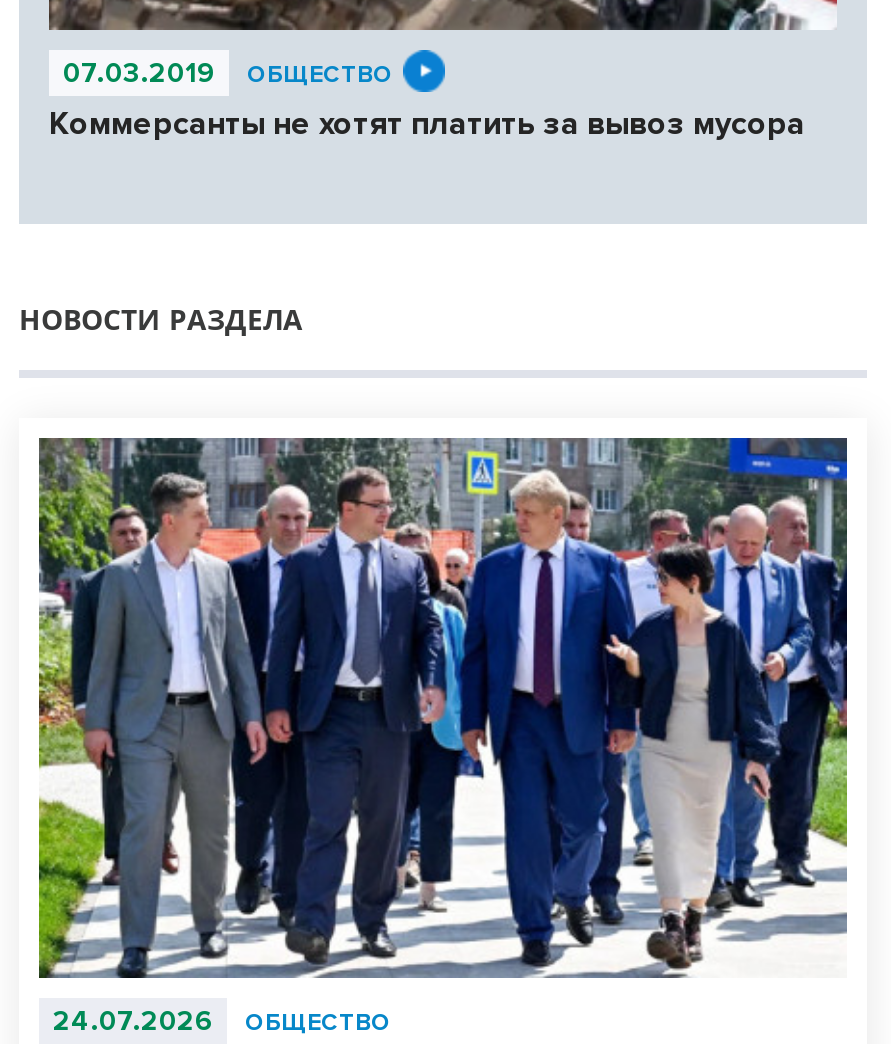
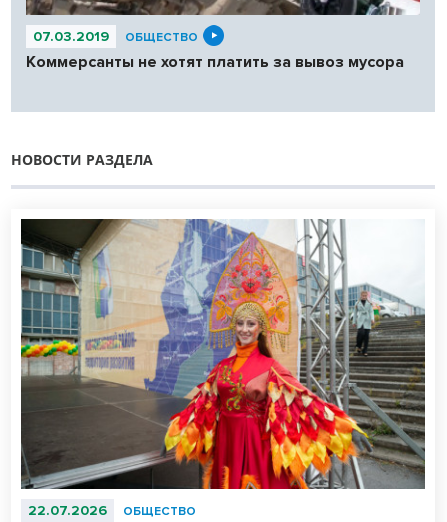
- [image]
- 24.07.2026 ОБЩЕСТВО
+ [image]
+ 22.07.2026 ОБЩЕСТВО
